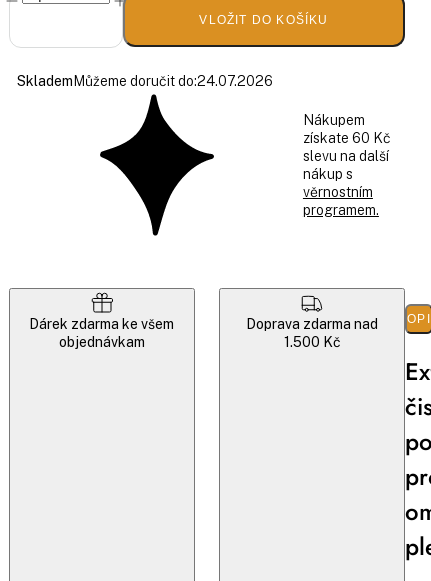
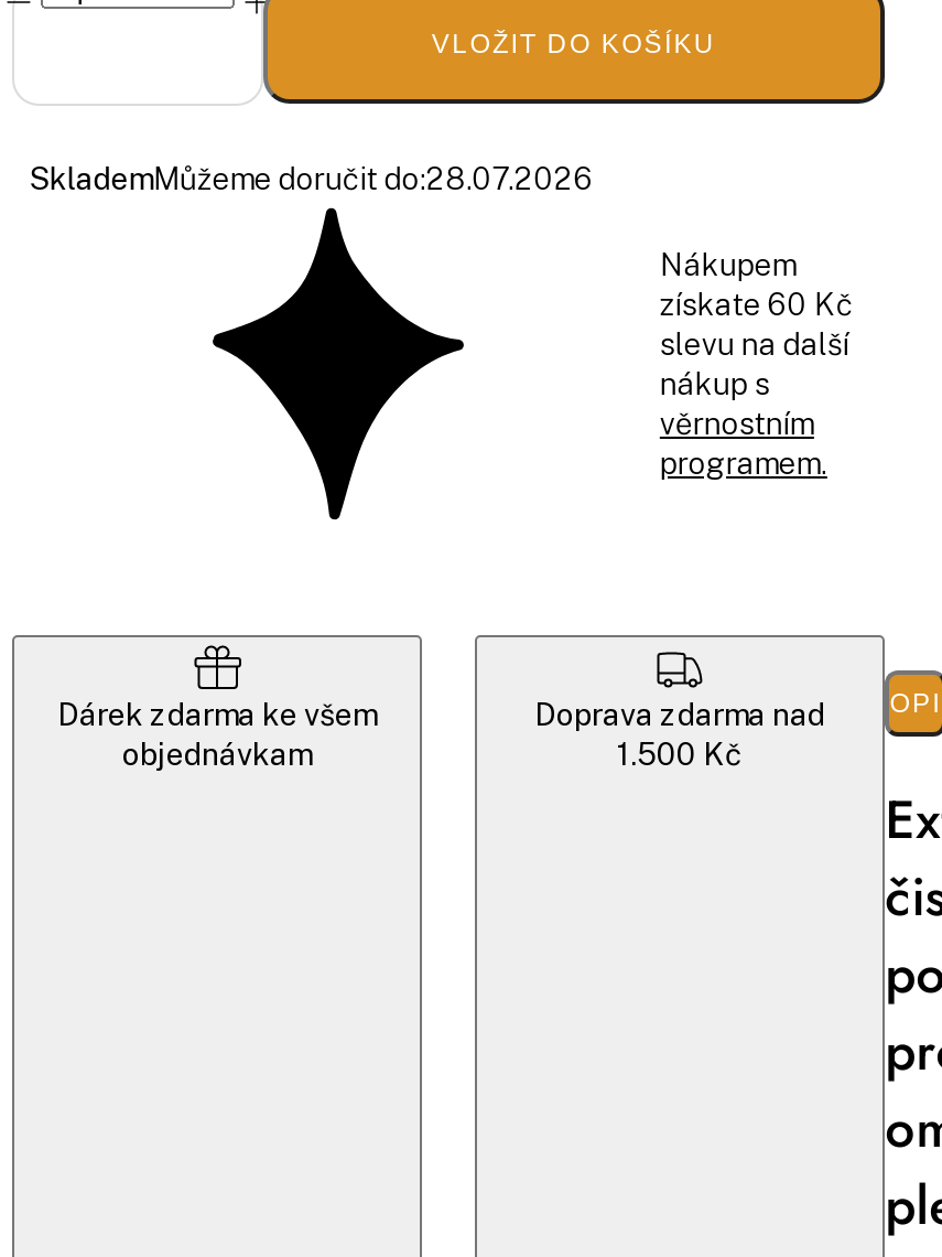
- SklademMůžeme doručit do:24.07.2026
+ SklademMůžeme doručit do:28.07.2026
